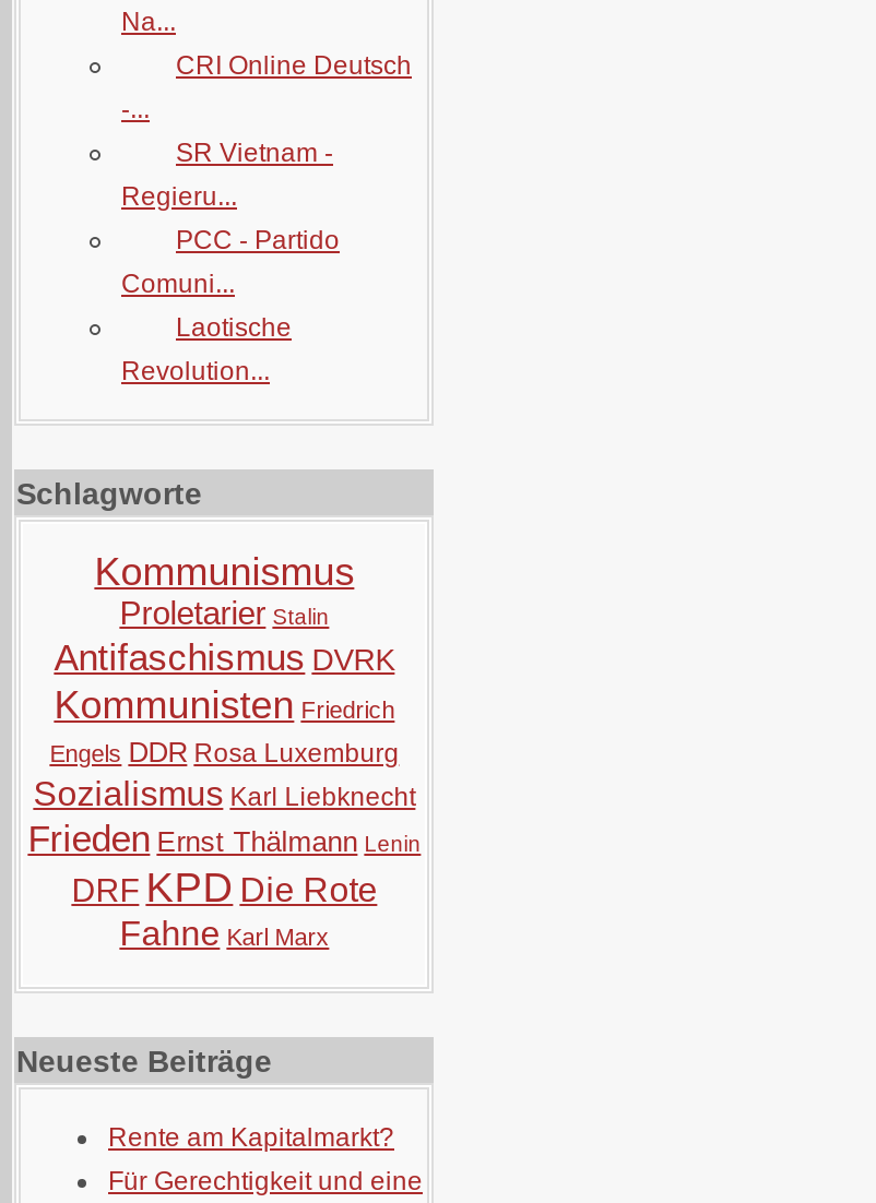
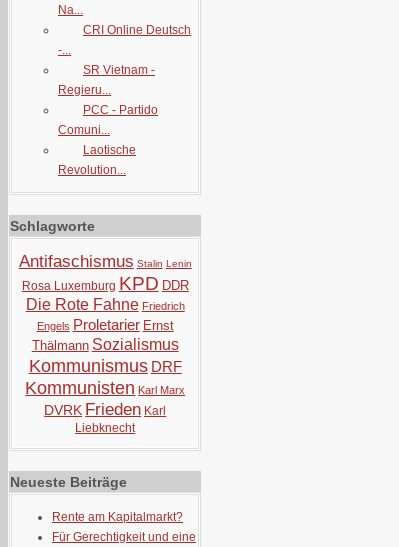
- Kommunismus
- Proletarier Stalin
- Antifaschismus DVRK
- Kommunisten Friedrich
- Engels DDR Rosa Luxemburg
- Sozialismus Karl Liebknecht
- Frieden Ernst Thälmann Lenin
- DRF KPD Die Rote
- Fahne Karl Marx
+ Antifaschismus Stalin Lenin
+ Rosa Luxemburg KPD DDR
+ Die Rote Fahne Friedrich
+ Engels Proletarier Ernst
+ Thälmann Sozialismus
+ Kommunismus DRF
+ Kommunisten Karl Marx
+ DVRK Frieden Karl
+ Liebknecht
